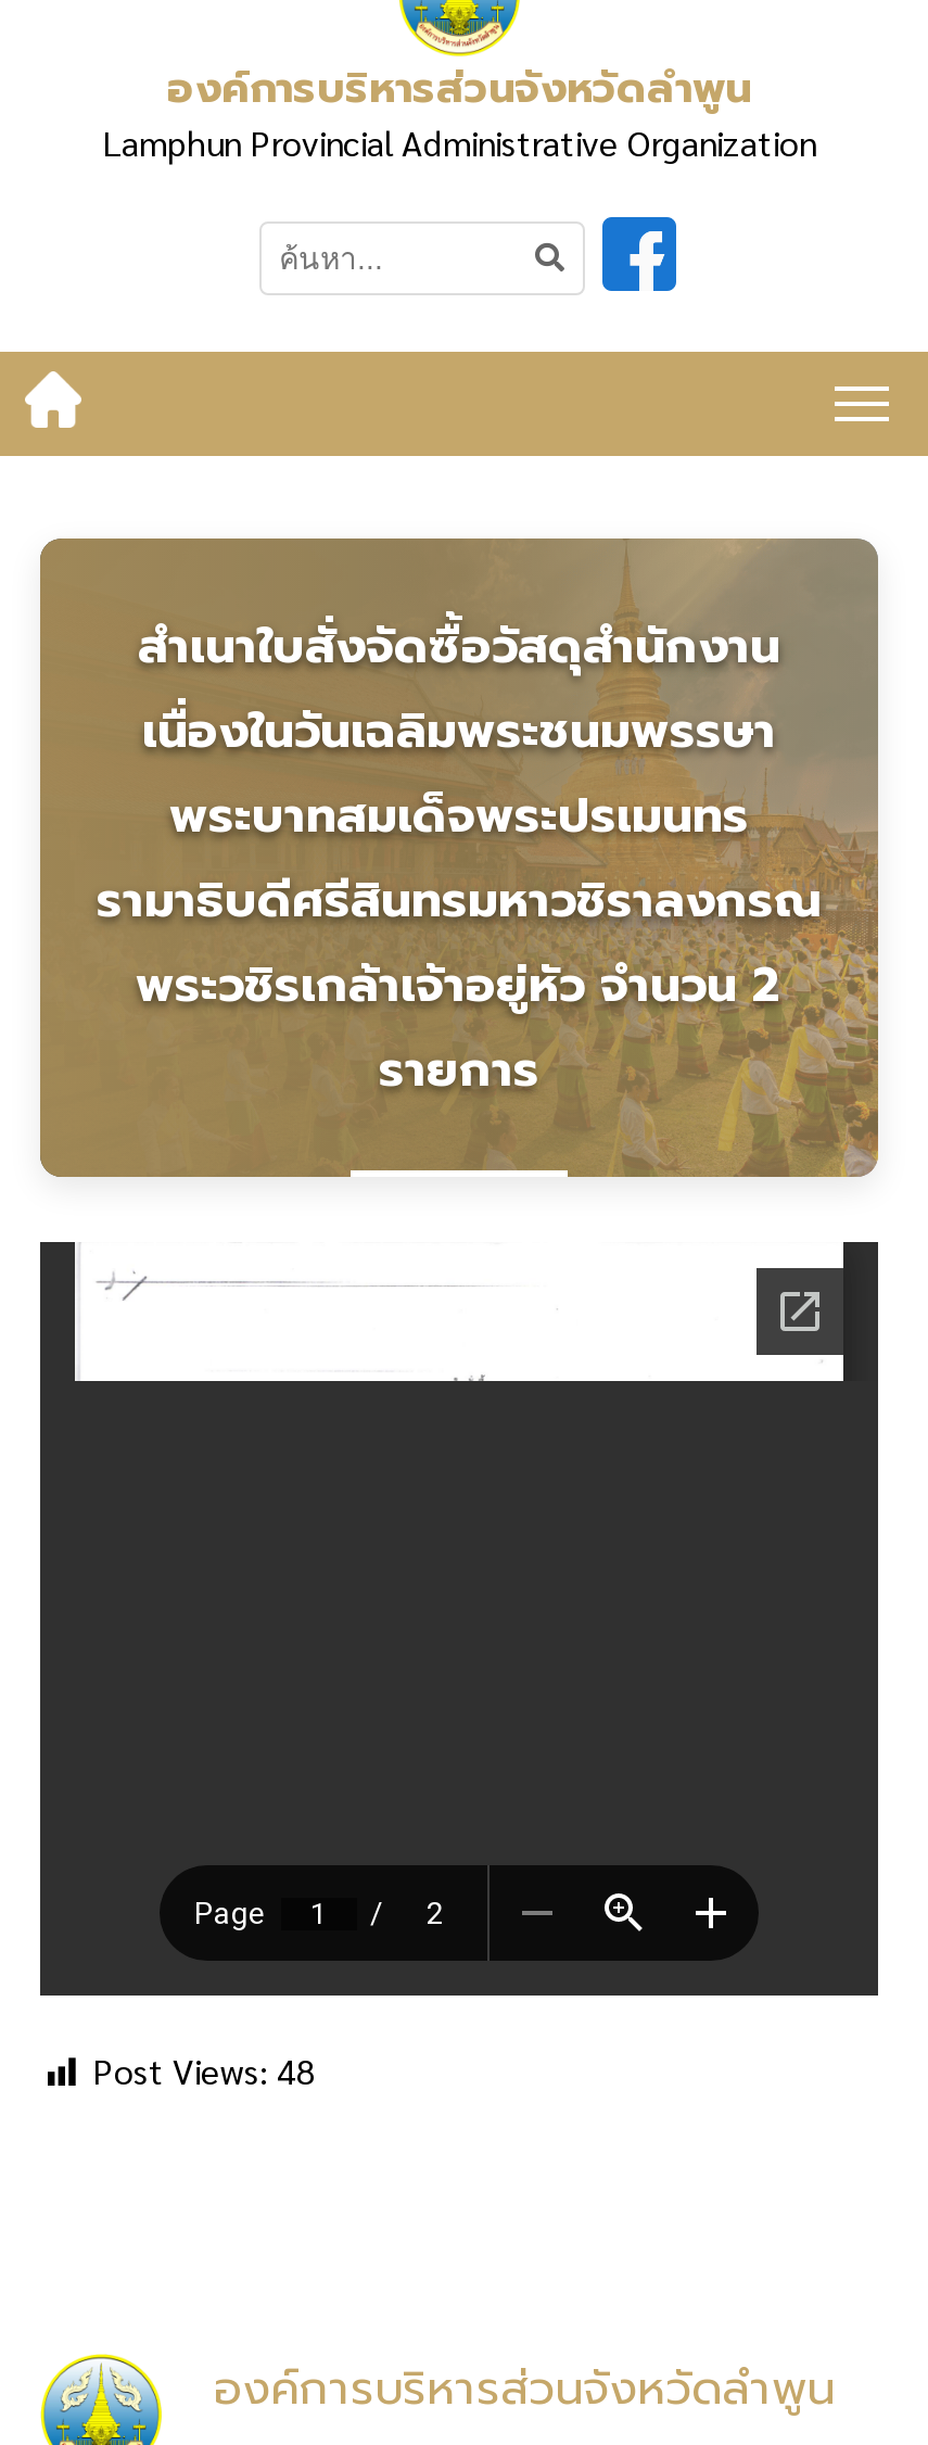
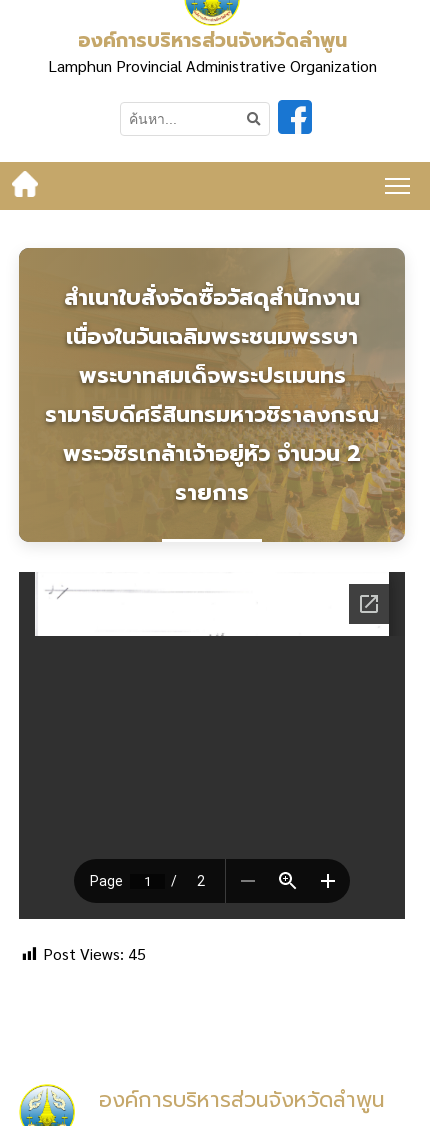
- Post Views: 48
+ Post Views: 45
